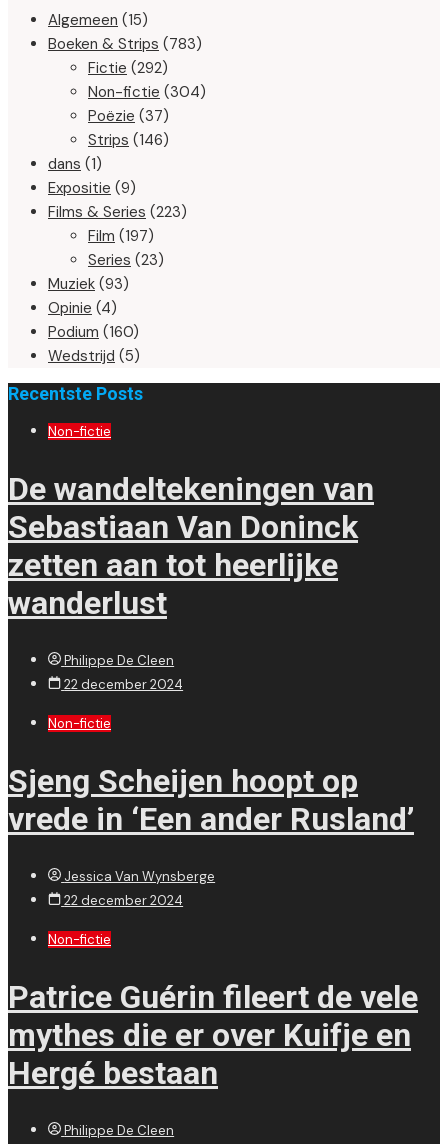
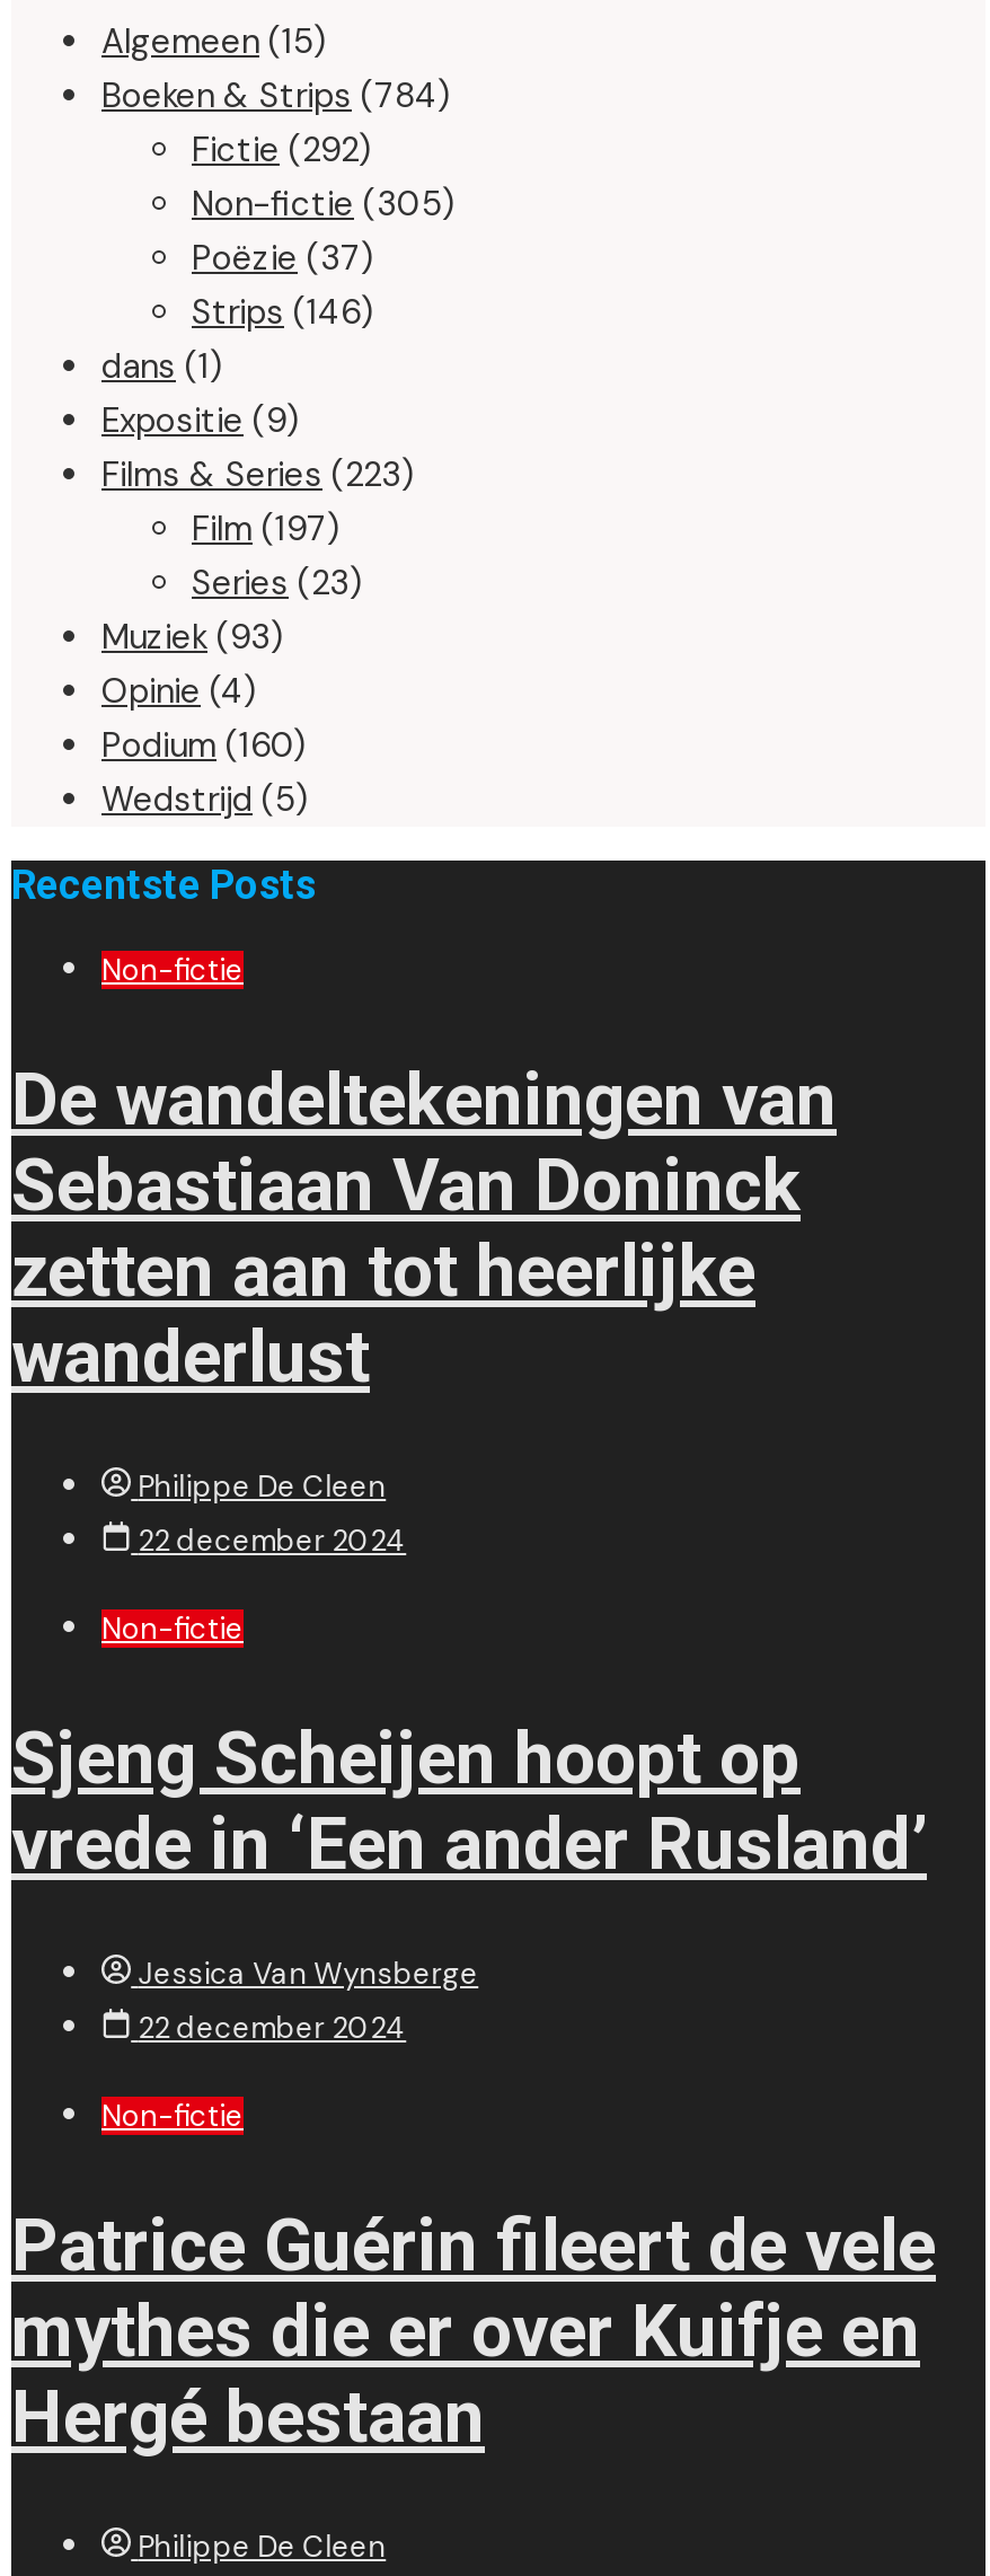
- Boeken & Strips (783)
+ Boeken & Strips (784)

- Non-fictie (304)
+ Non-fictie (305)
